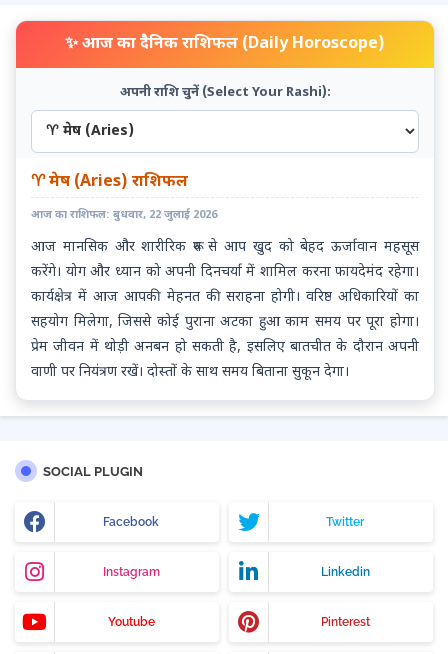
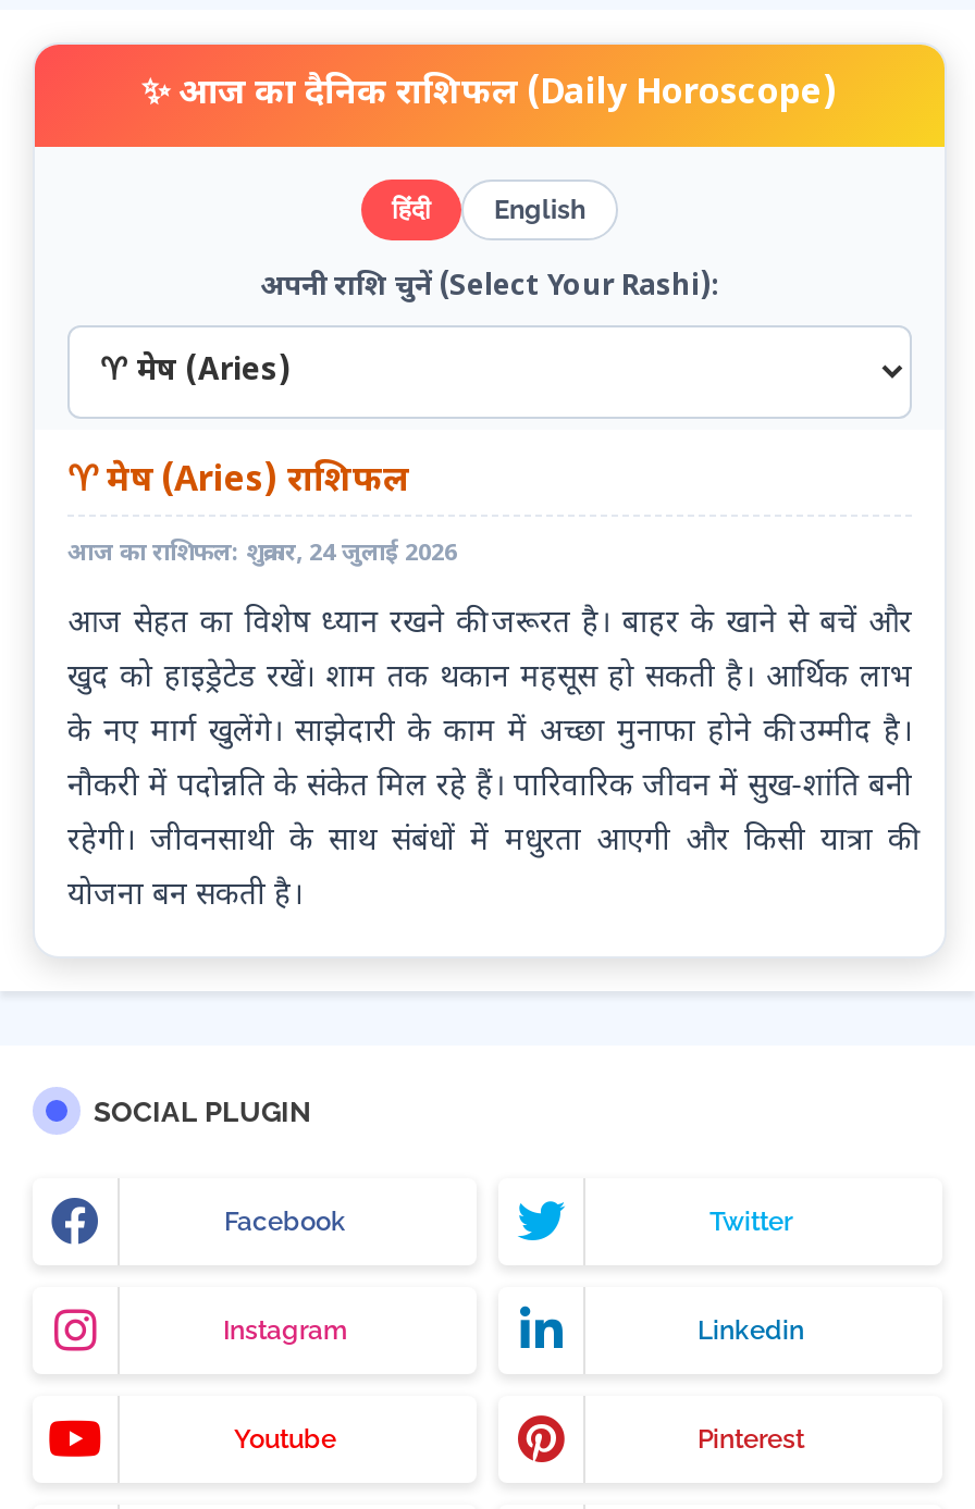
+ हिंदी
+ English

- आज का राशिफल: बुधवार, 22 जुलाई 2026
+ आज का राशिफल: शुक्रवार, 24 जुलाई 2026

- आज मानसिक और शारीरिक रूप से आप खुद को बेहद ऊर्जावान महसूस
- करेंगे। योग और ध्यान को अपनी दिनचर्या में शामिल करना फायदेमंद रहेगा।
- कार्यक्षेत्र में आज आपकी मेहनत की सराहना होगी। वरिष्ठ अधिकारियों का
- सहयोग मिलेगा, जिससे कोई पुराना अटका हुआ काम समय पर पूरा होगा।
- प्रेम जीवन में थोड़ी अनबन हो सकती है, इसलिए बातचीत के दौरान अपनी
- वाणी पर नियंत्रण रखें। दोस्तों के साथ समय बिताना सुकून देगा।
+ आज सेहत का विशेष ध्यान रखने की जरूरत है। बाहर के खाने से बचें और
+ खुद को हाइड्रेटेड रखें। शाम तक थकान महसूस हो सकती है। आर्थिक लाभ
+ के नए मार्ग खुलेंगे। साझेदारी के काम में अच्छा मुनाफा होने की उम्मीद है।
+ नौकरी में पदोन्नति के संकेत मिल रहे हैं। पारिवारिक जीवन में सुख-शांति बनी
+ रहेगी। जीवनसाथी के साथ संबंधों में मधुरता आएगी और किसी यात्रा की
+ योजना बन सकती है।
